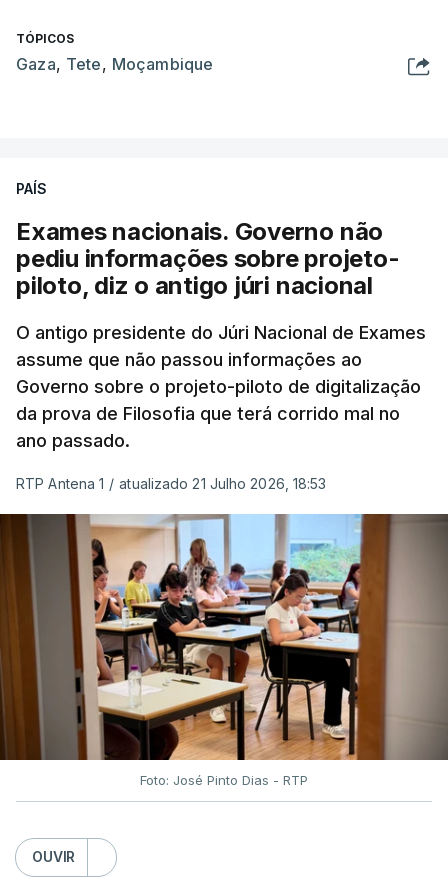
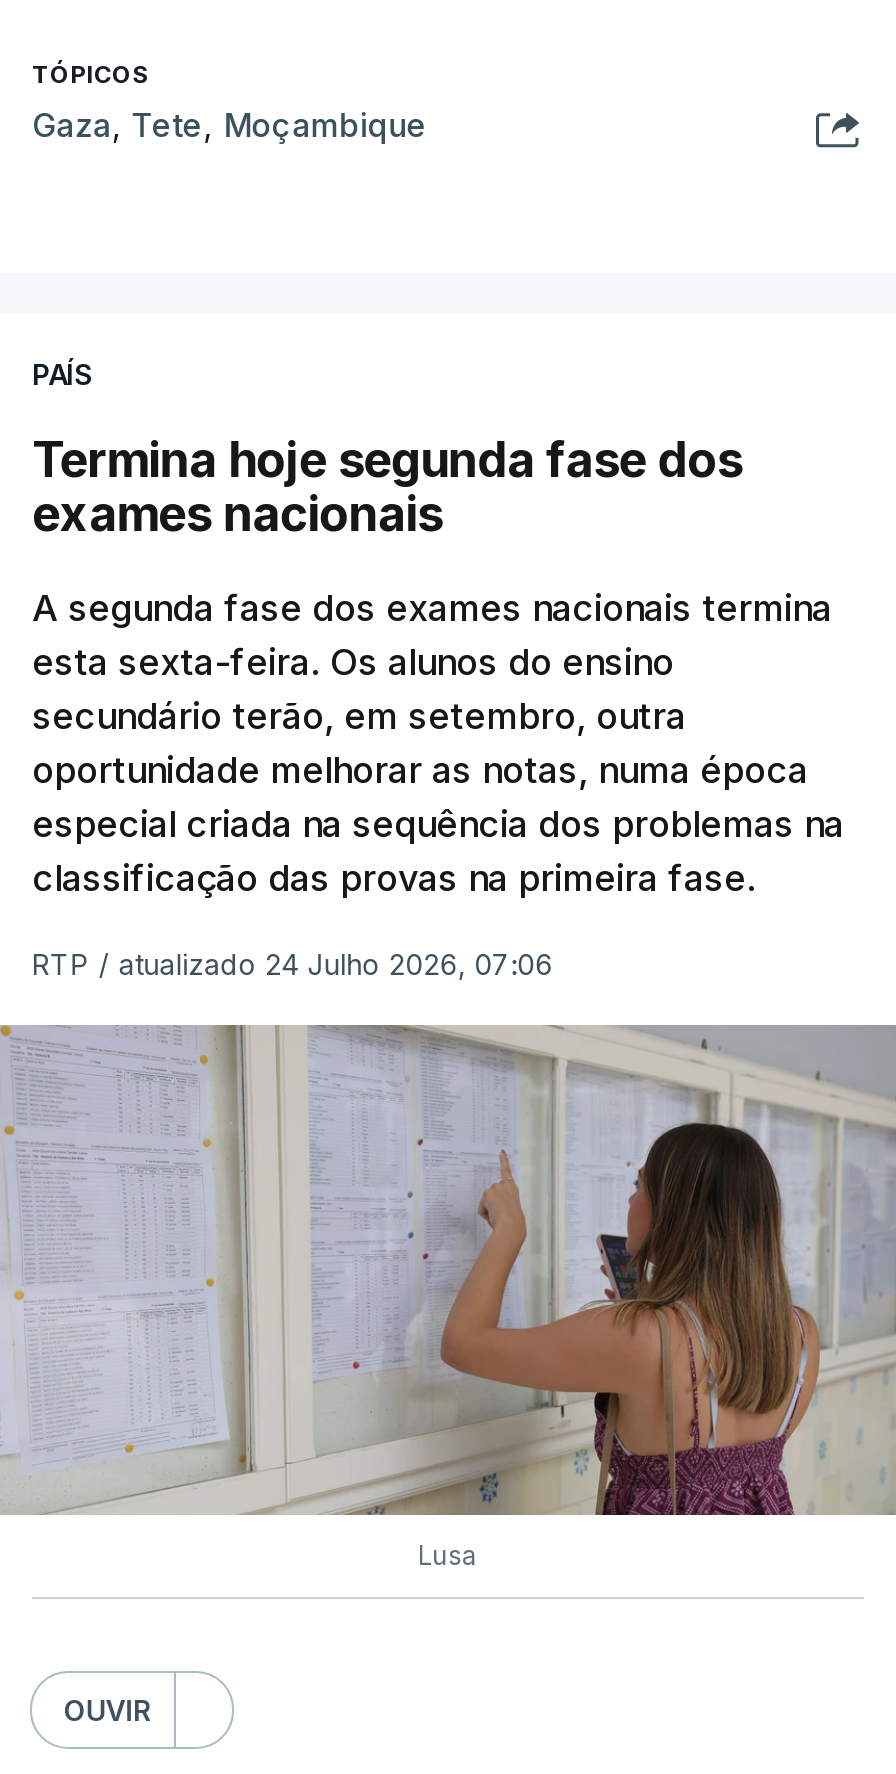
- Exames nacionais. Governo não
- pediu informações sobre projeto-
- piloto, diz o antigo júri nacional
+ Termina hoje segunda fase dos
+ exames nacionais

- O antigo presidente do Júri Nacional de Exames
- assume que não passou informações ao
- Governo sobre o projeto-piloto de digitalização
- da prova de Filosofia que terá corrido mal no
- ano passado.
+ A segunda fase dos exames nacionais termina
+ esta sexta-feira. Os alunos do ensino
+ secundário terão, em setembro, outra
+ oportunidade melhorar as notas, numa época
+ especial criada na sequência dos problemas na
+ classificação das provas na primeira fase.

- RTP Antena 1 / atualizado 21 Julho 2026, 18:53
+ RTP / atualizado 24 Julho 2026, 07:06

- [image]
- Foto: José Pinto Dias - RTP
+ [image]
+ Lusa
